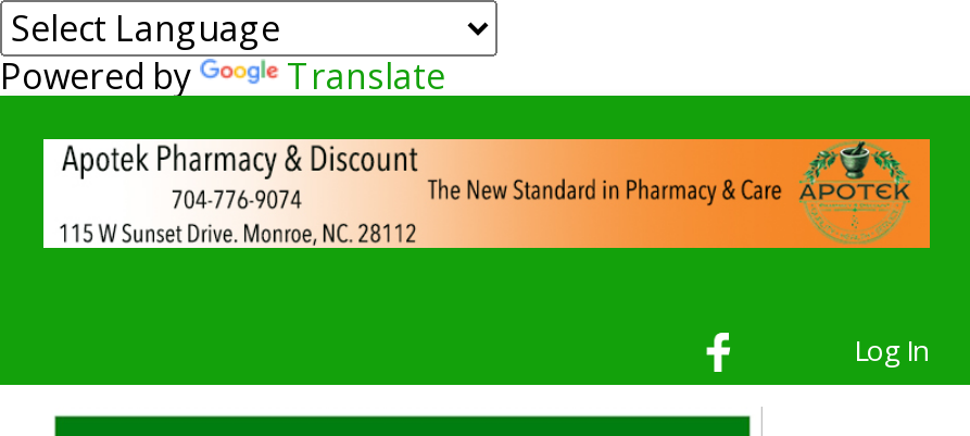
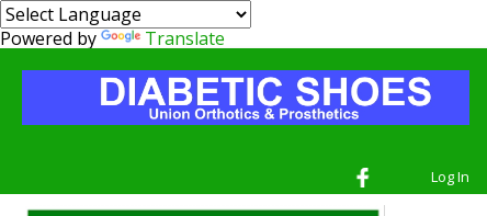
- [image]
+ [image]
